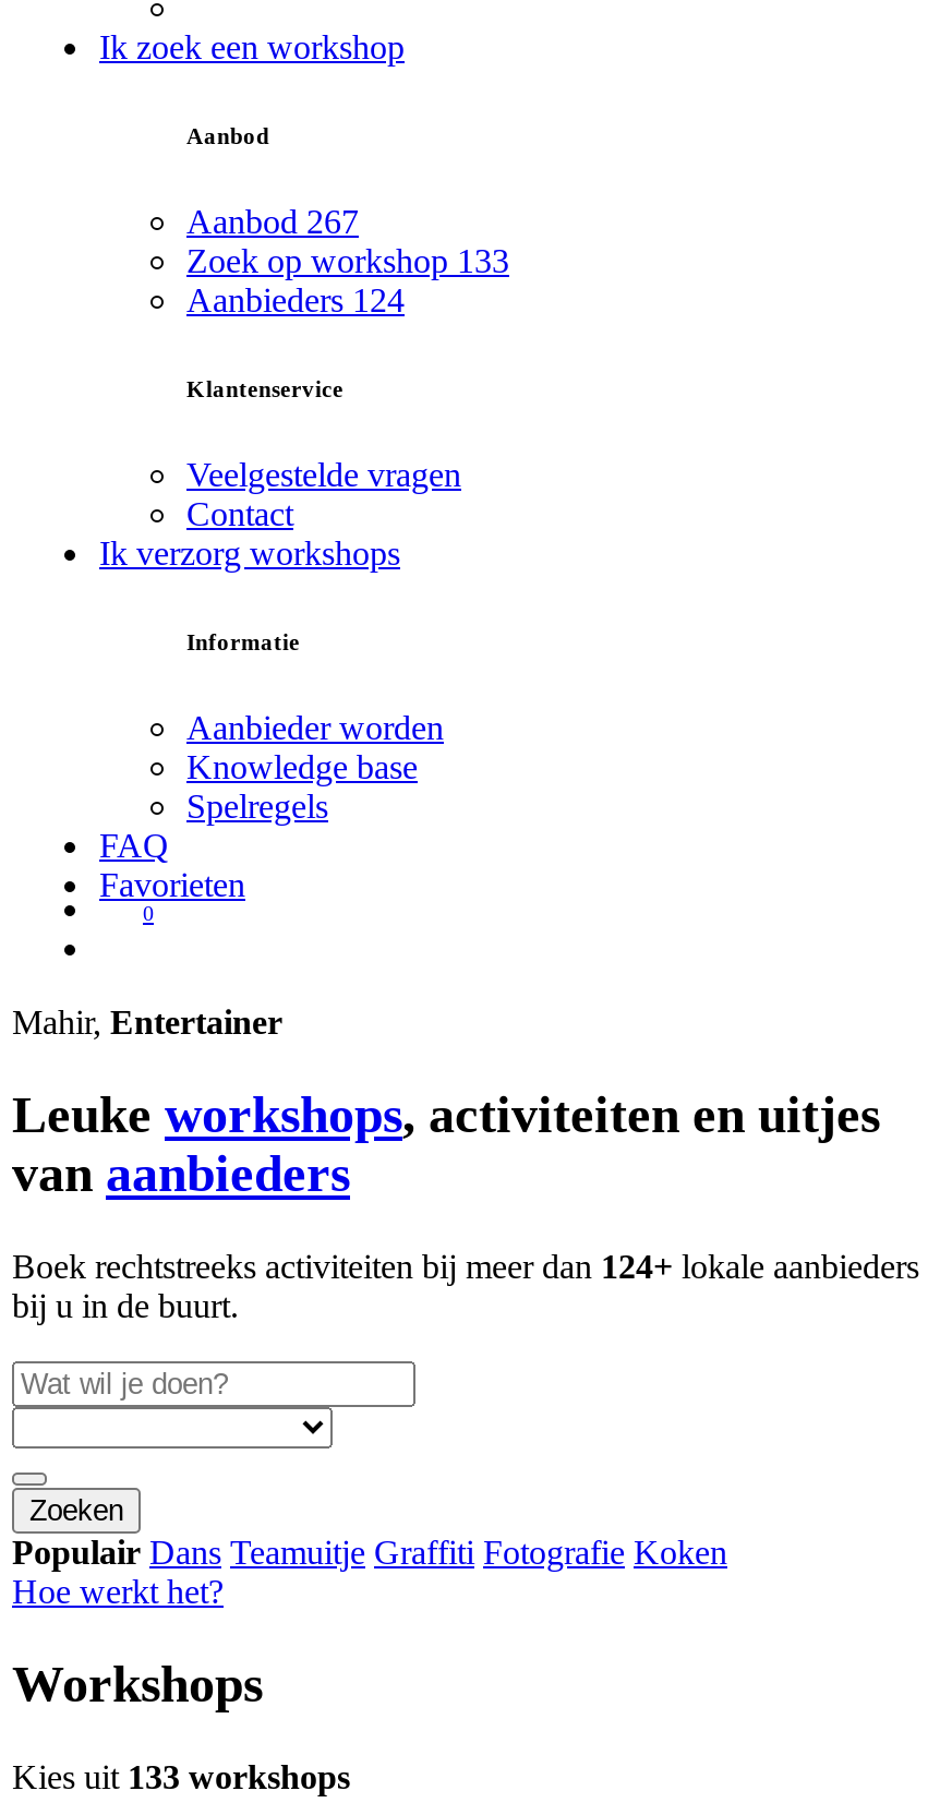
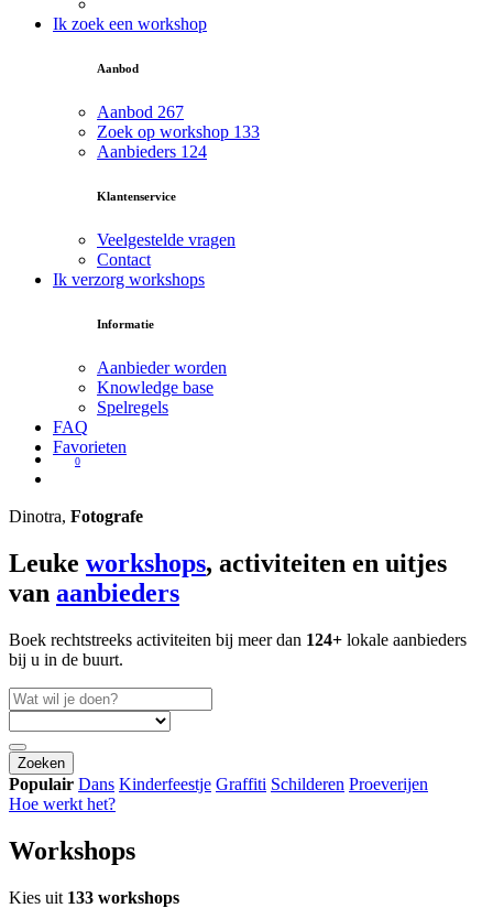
- Mahir, Entertainer
+ Dinotra, Fotografe

- Populair Dans Teamuitje Graffiti Fotografie Koken
+ Populair Dans Kinderfeestje Graffiti Schilderen Proeverijen
